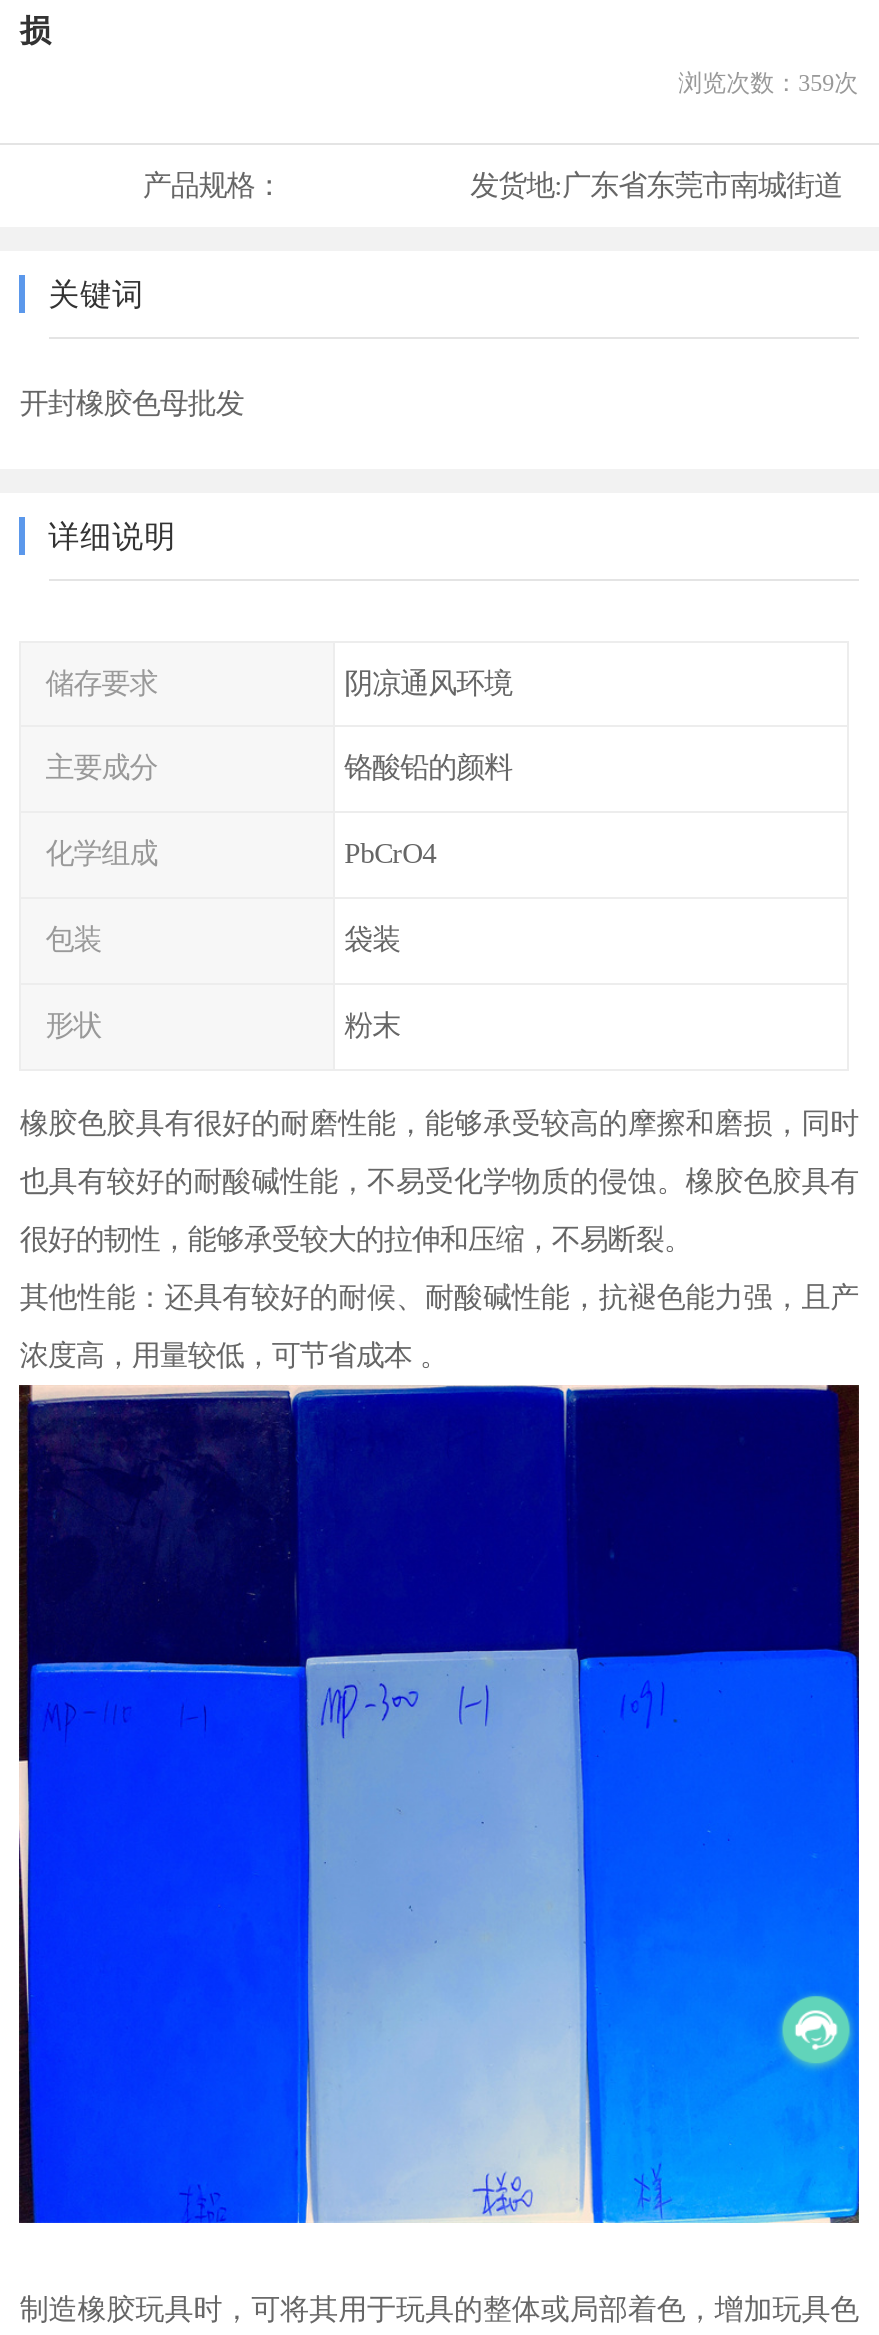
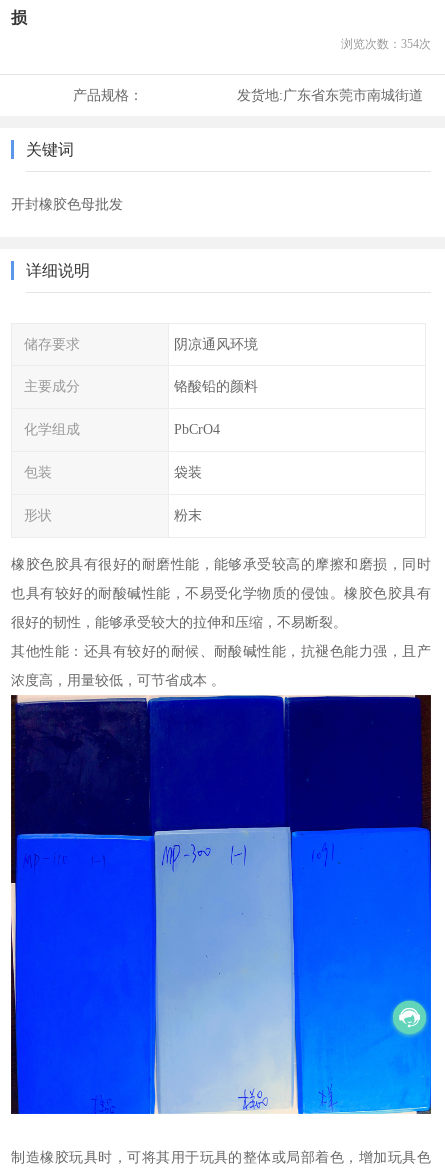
- 浏览次数：359次
+ 浏览次数：354次
